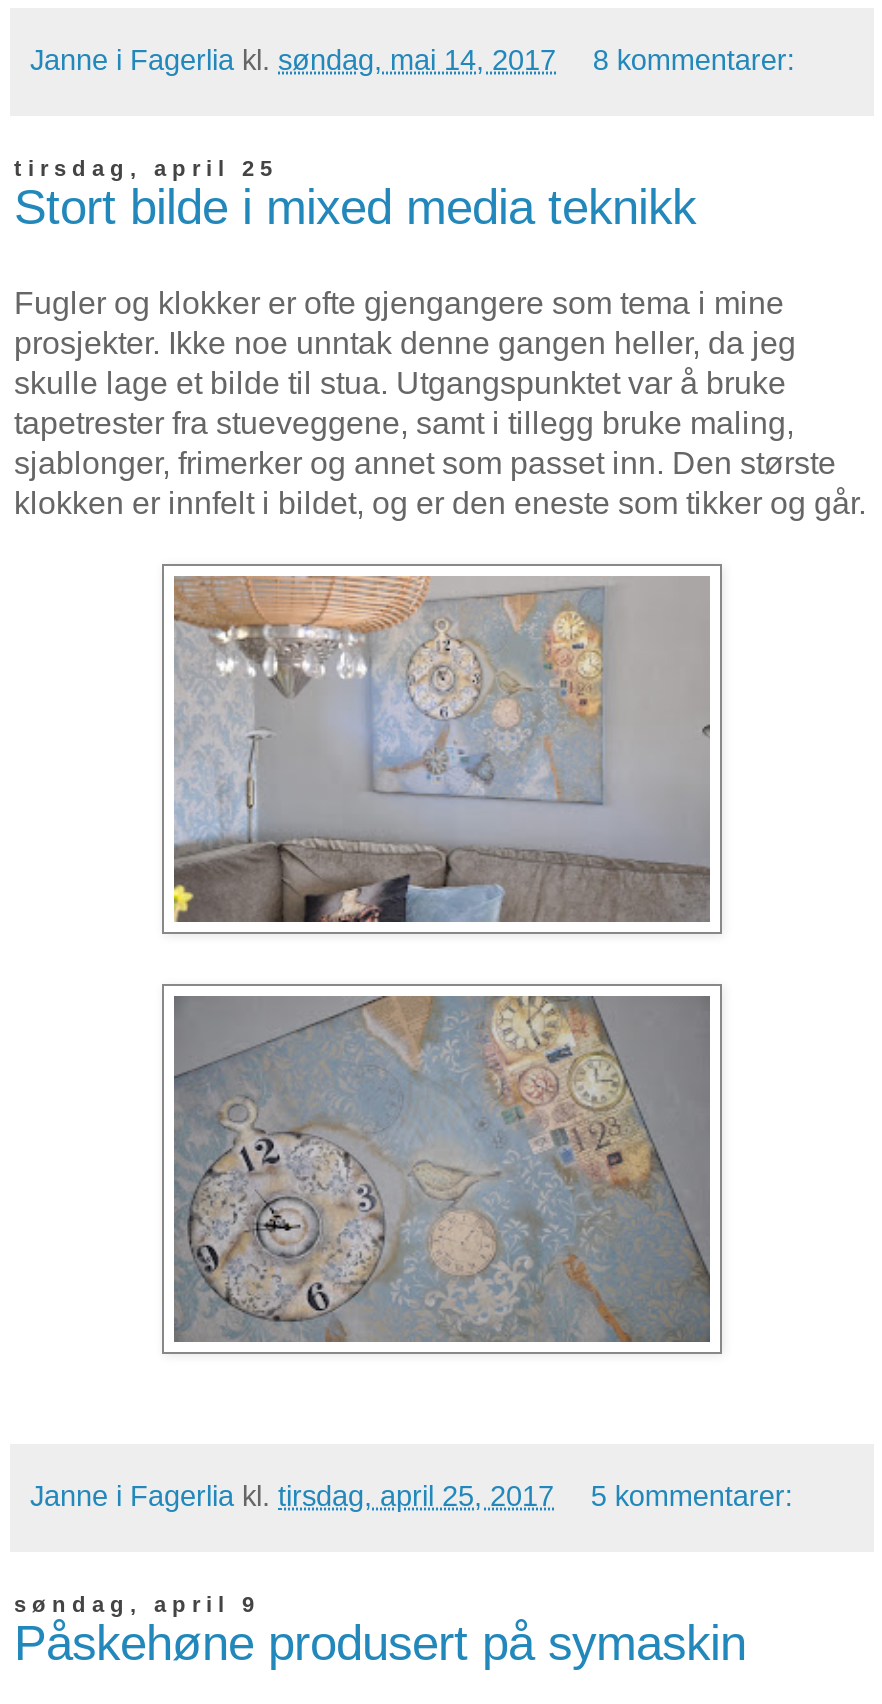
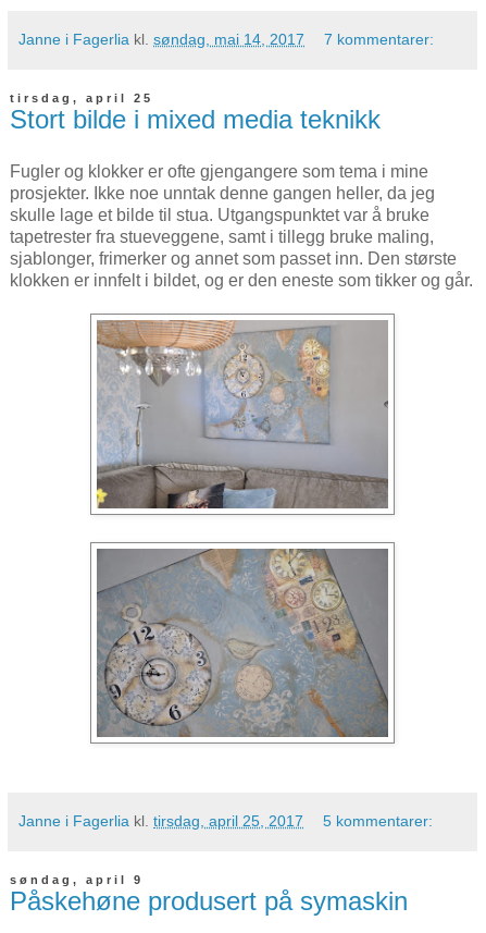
- Janne i Fagerlia kl. søndag, mai 14, 2017 8 kommentarer:
+ Janne i Fagerlia kl. søndag, mai 14, 2017 7 kommentarer:
